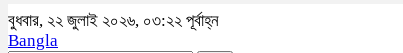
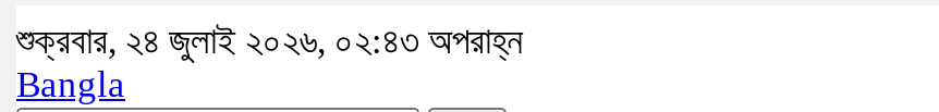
- বুধবার, ২২ জুলাই ২০২৬, ০৩:২২ পূর্বাহ্ন
+ শুক্রবার, ২৪ জুলাই ২০২৬, ০২:৪৩ অপরাহ্ন
